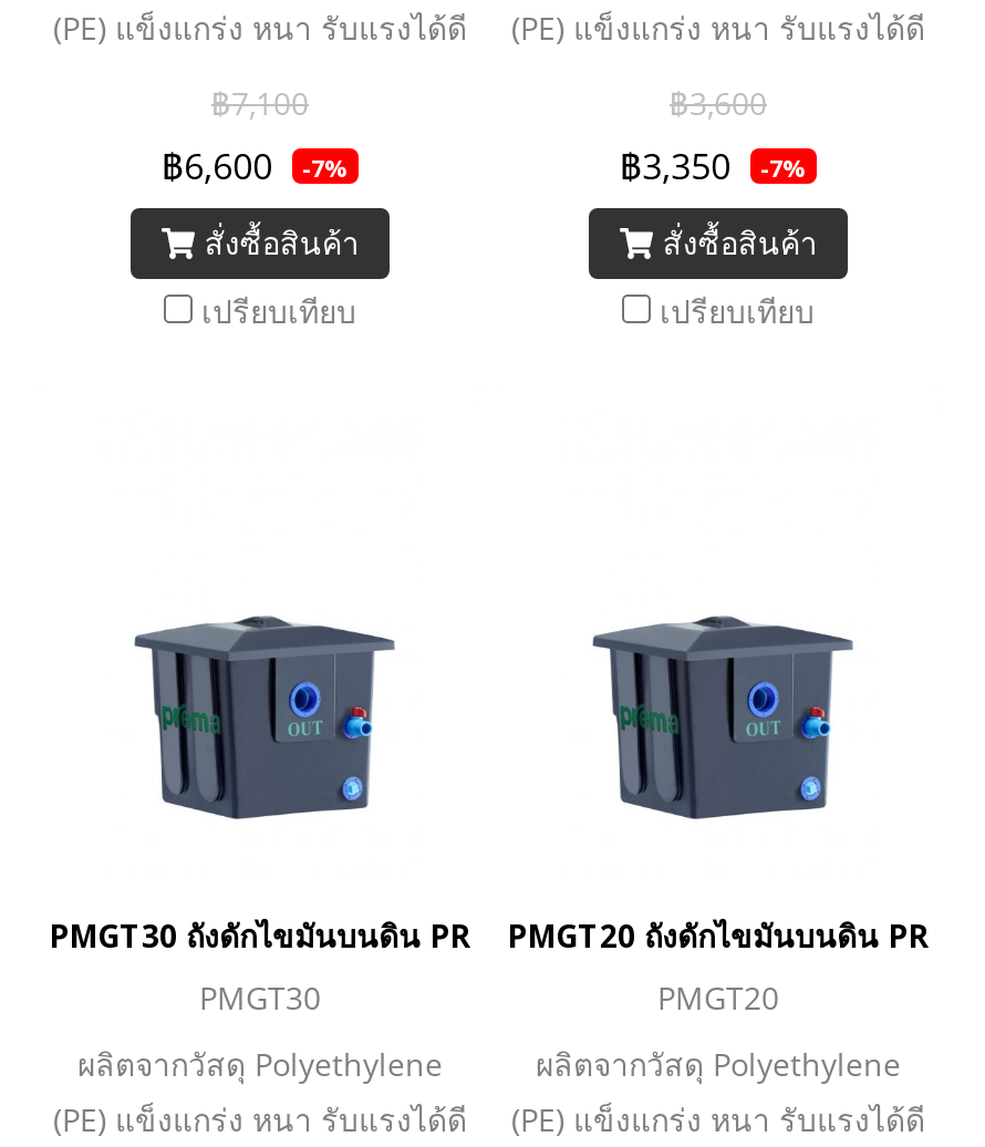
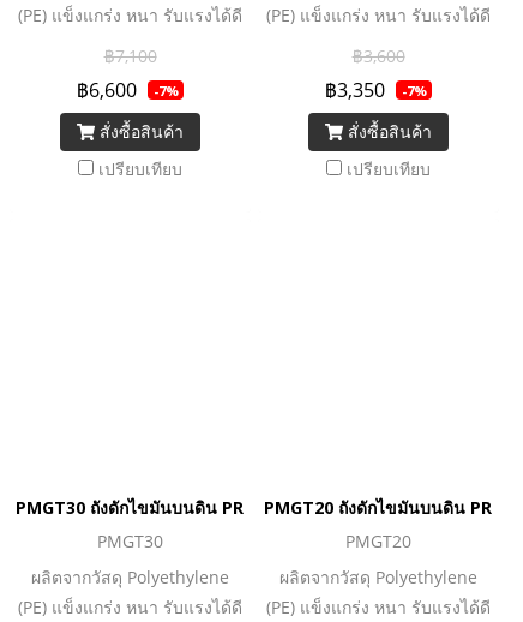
- [image]

- [image]
